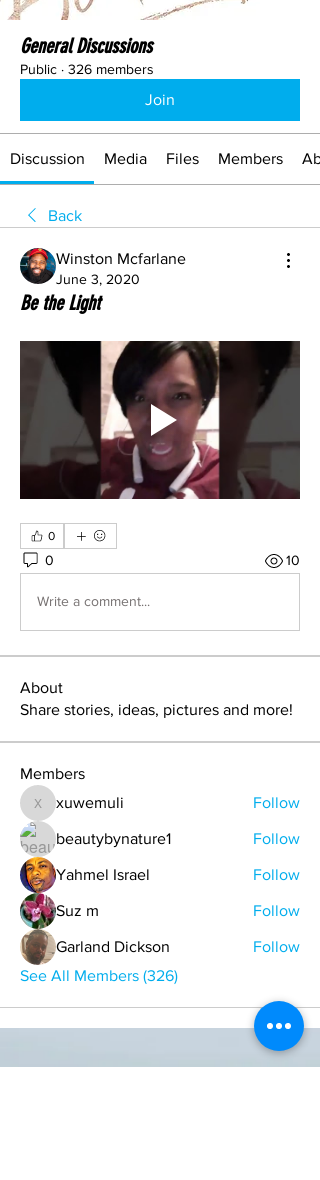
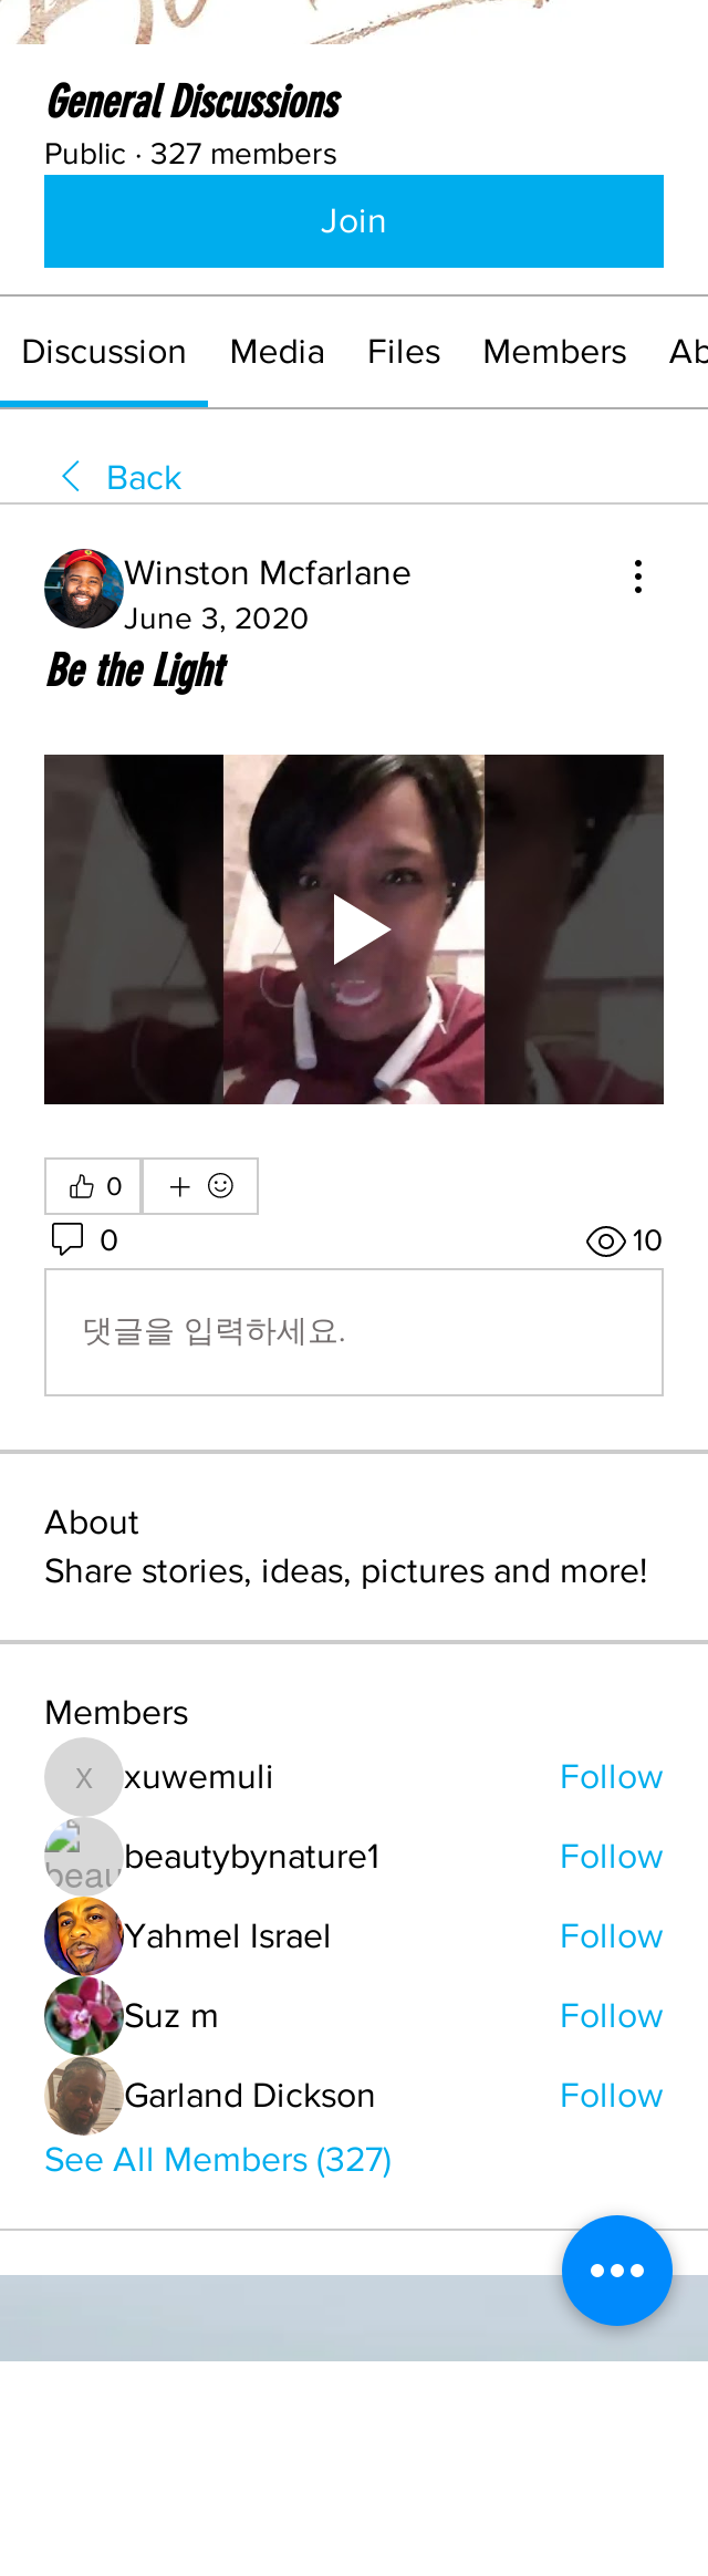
- Public · 326 members
+ Public · 327 members

- Write a comment...
+ 댓글을 입력하세요.

- See All Members (326)
+ See All Members (327)
